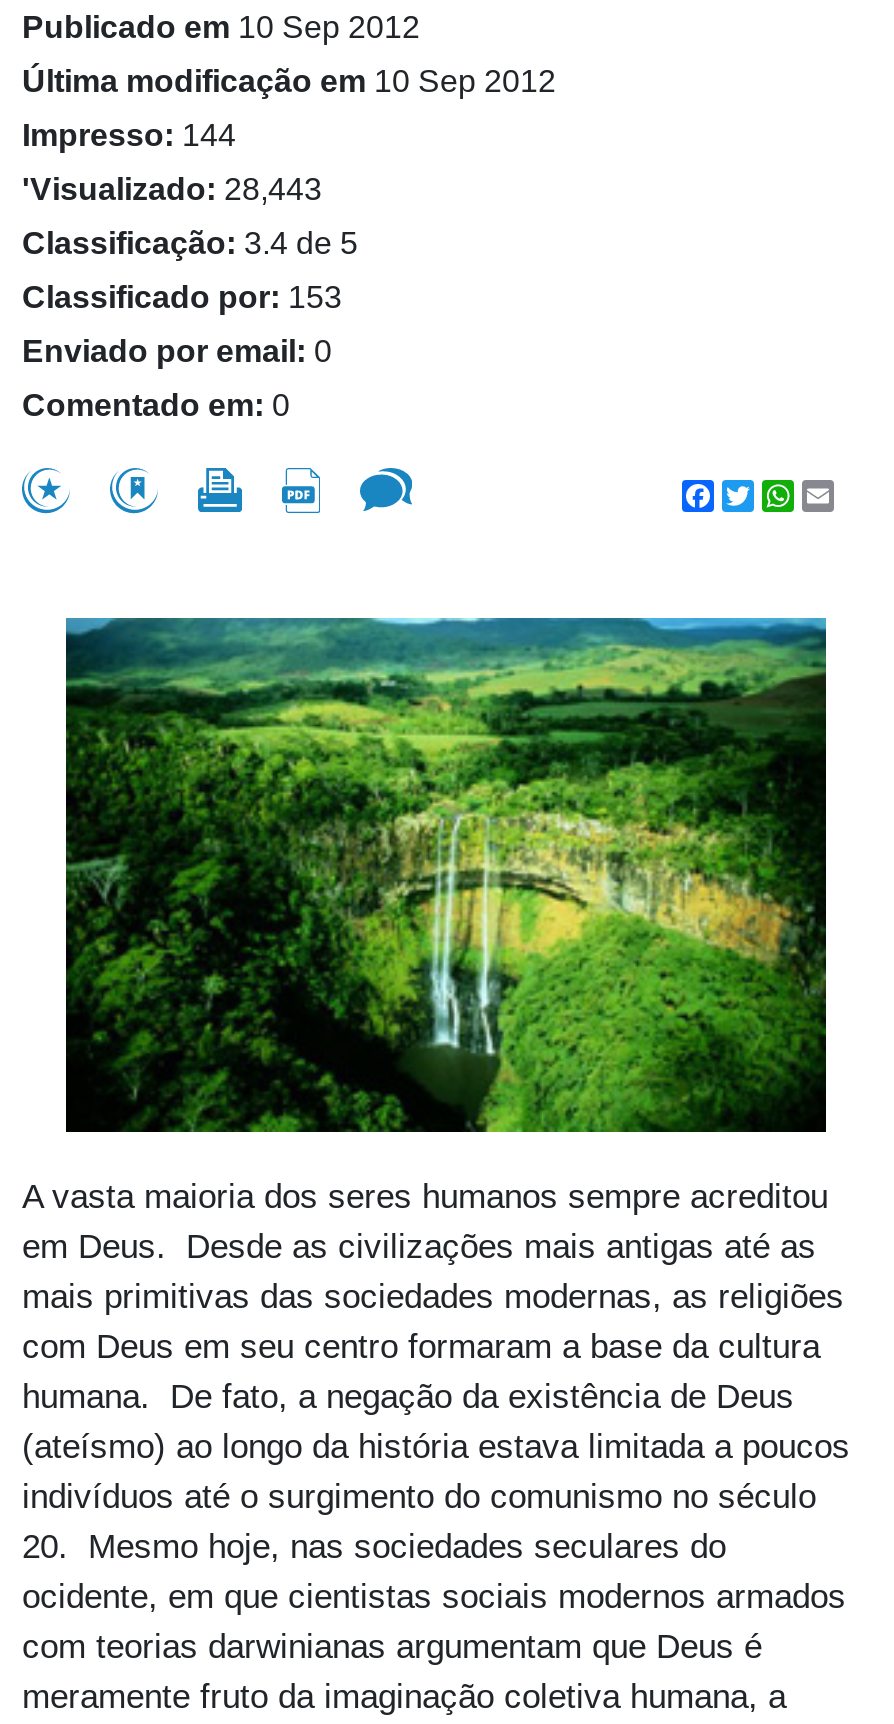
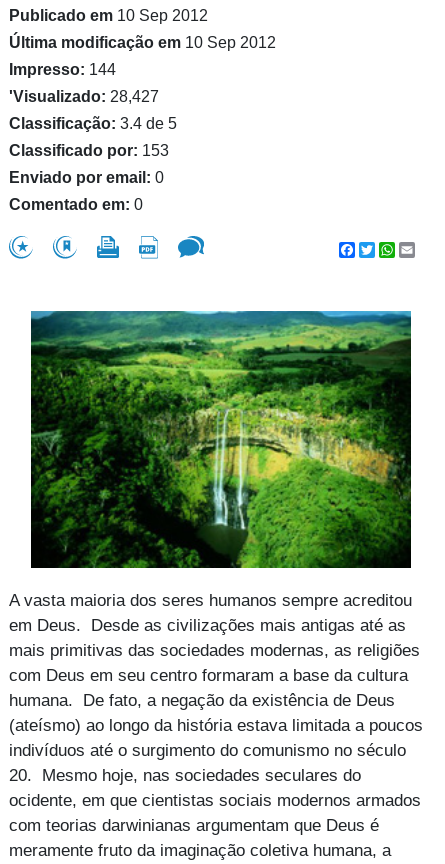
- 'Visualizado: 28,443
+ 'Visualizado: 28,427
